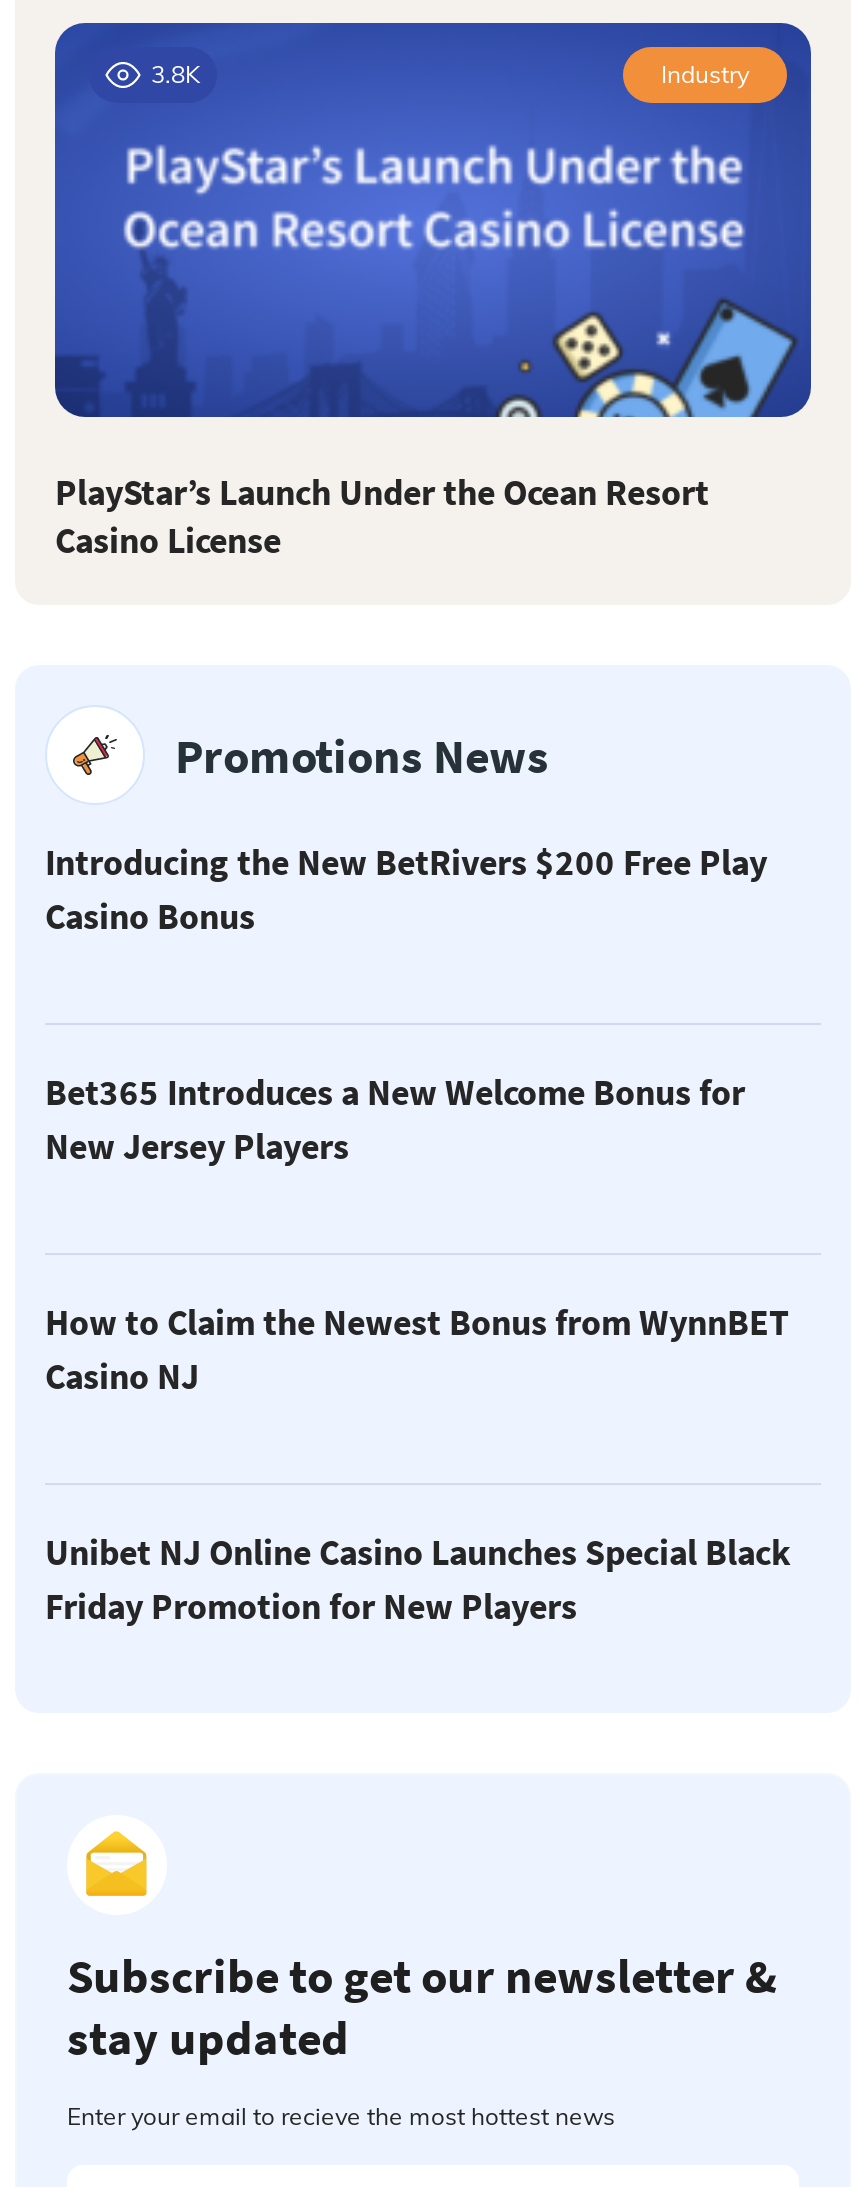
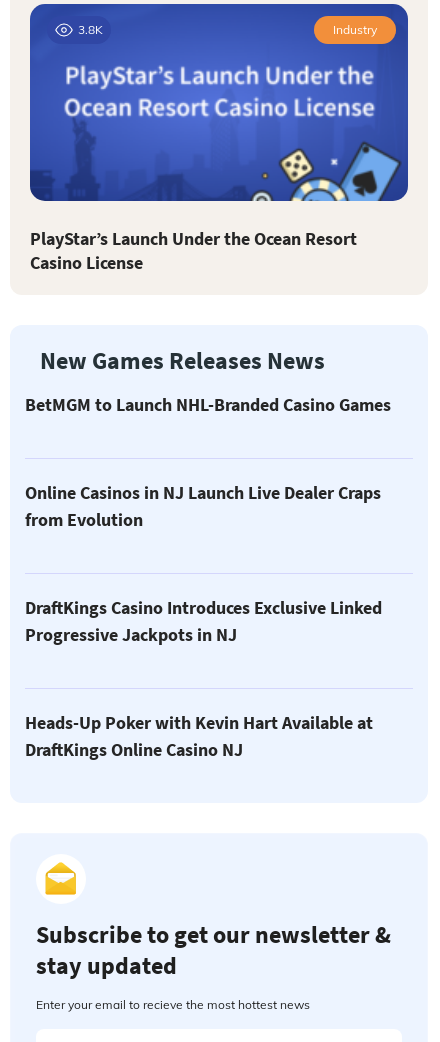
- Promotions News
+ New Games Releases News

- Introducing the New BetRivers $200 Free Play
- Casino Bonus
+ BetMGM to Launch NHL-Branded Casino Games

- Bet365 Introduces a New Welcome Bonus for
- New Jersey Players
+ Online Casinos in NJ Launch Live Dealer Craps
+ from Evolution

- How to Claim the Newest Bonus from WynnBET
- Casino NJ
+ DraftKings Casino Introduces Exclusive Linked
+ Progressive Jackpots in NJ

- Unibet NJ Online Casino Launches Special Black
- Friday Promotion for New Players
+ Heads-Up Poker with Kevin Hart Available at
+ DraftKings Online Casino NJ
